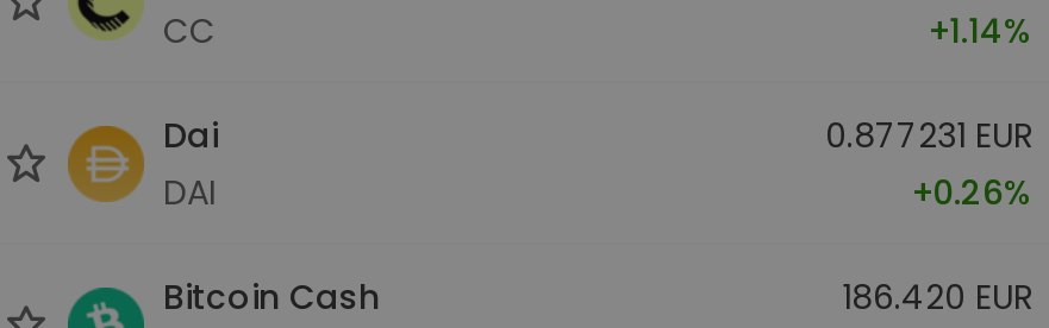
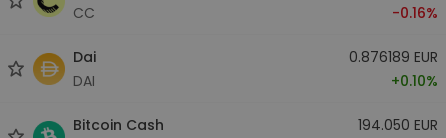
- +1.14%
+ -0.16%

- 0.877231 EUR
+ 0.876189 EUR

- +0.26%
+ +0.10%

- 186.420 EUR
+ 194.050 EUR
